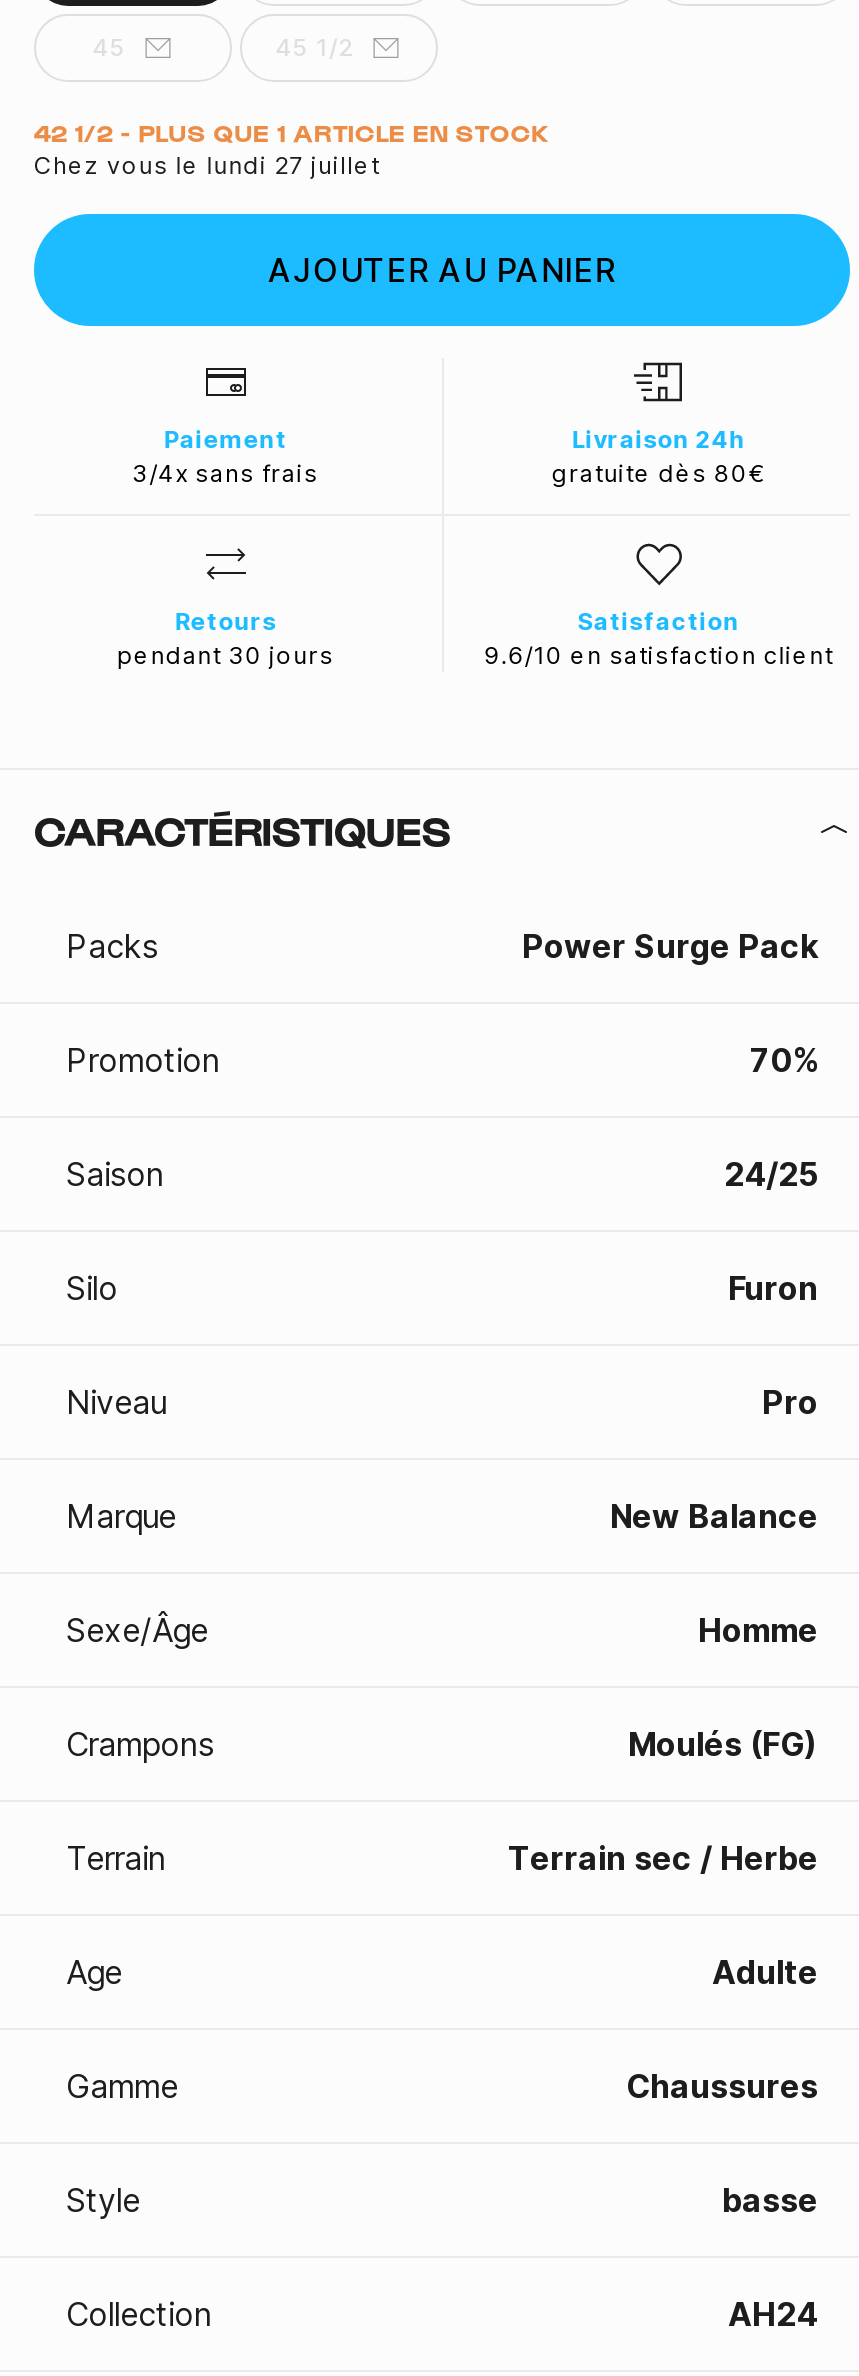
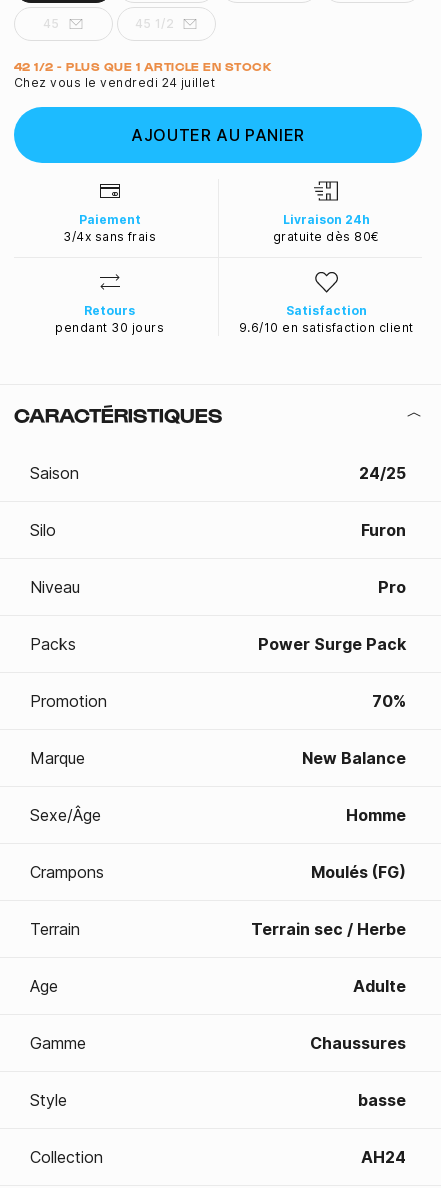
- Chez vous le lundi 27 juillet
+ Chez vous le vendredi 24 juillet

moved down: Packs | Power Surge Pack | Promotion | 70%

moved up: Saison | 24/25 | Silo | Furon | Niveau | Pro
